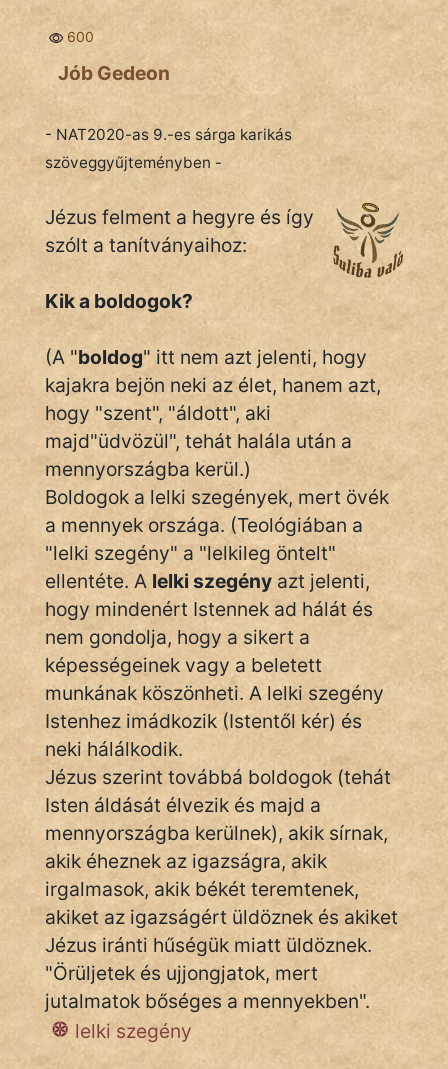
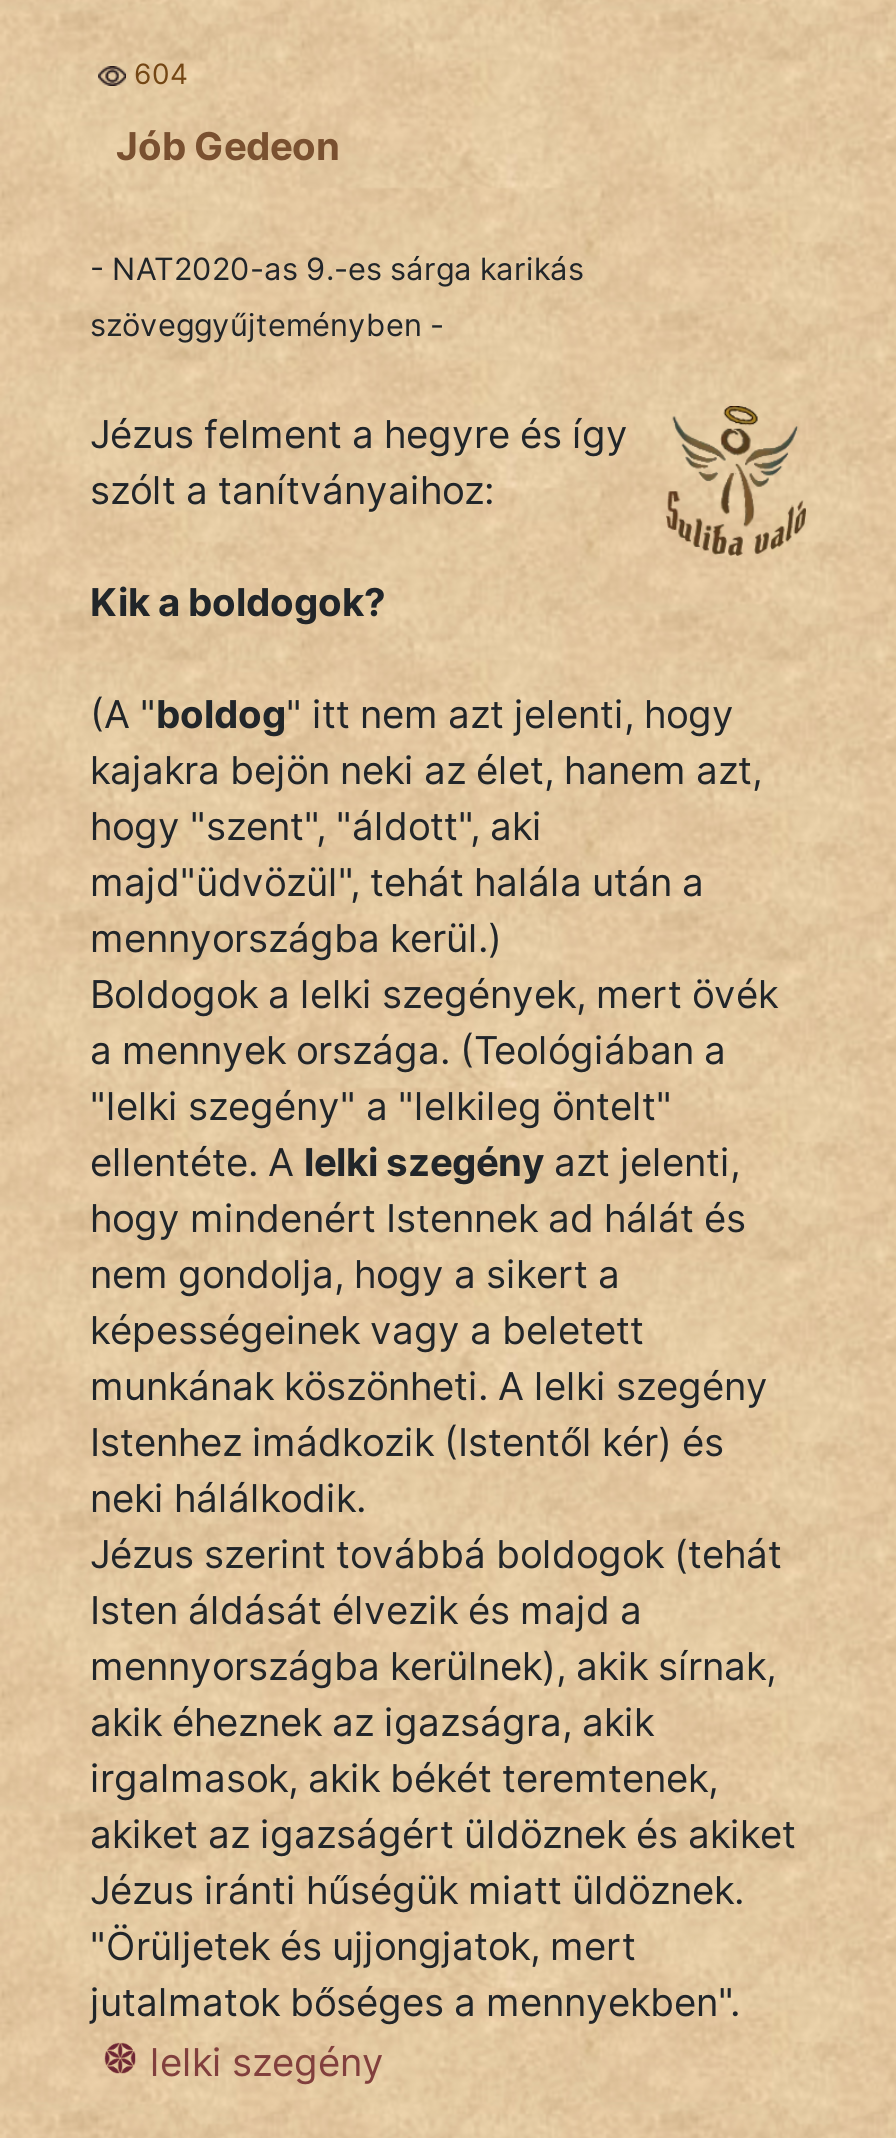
- 600
+ 604
